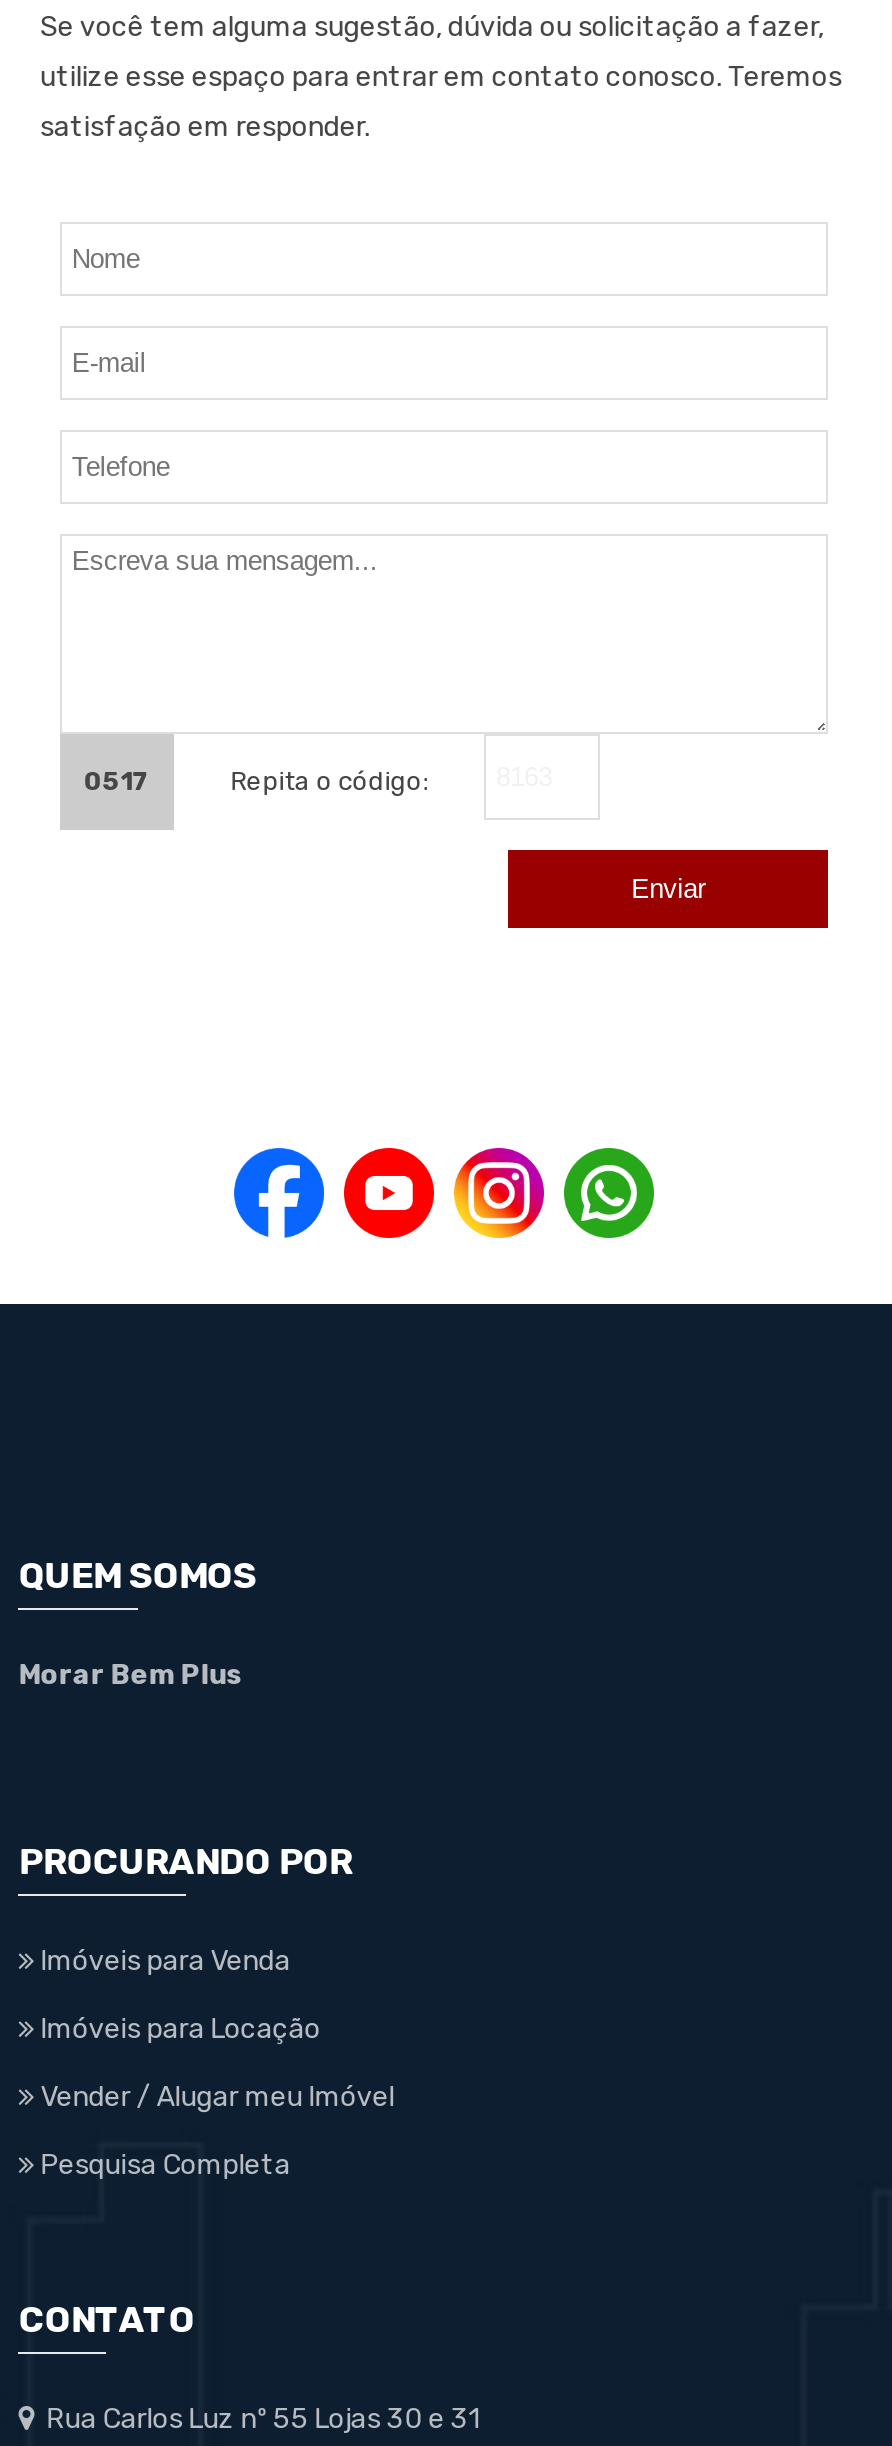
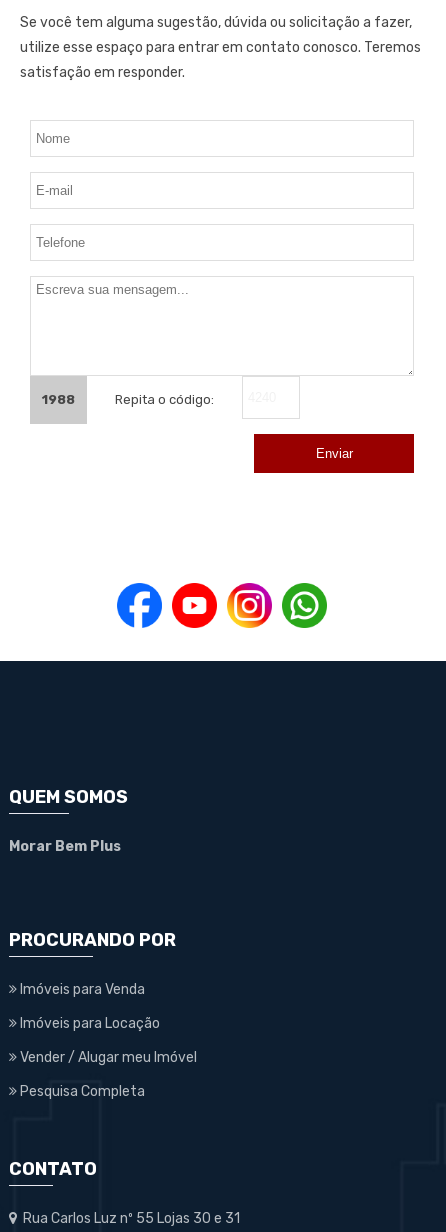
- 0517
+ 1988
